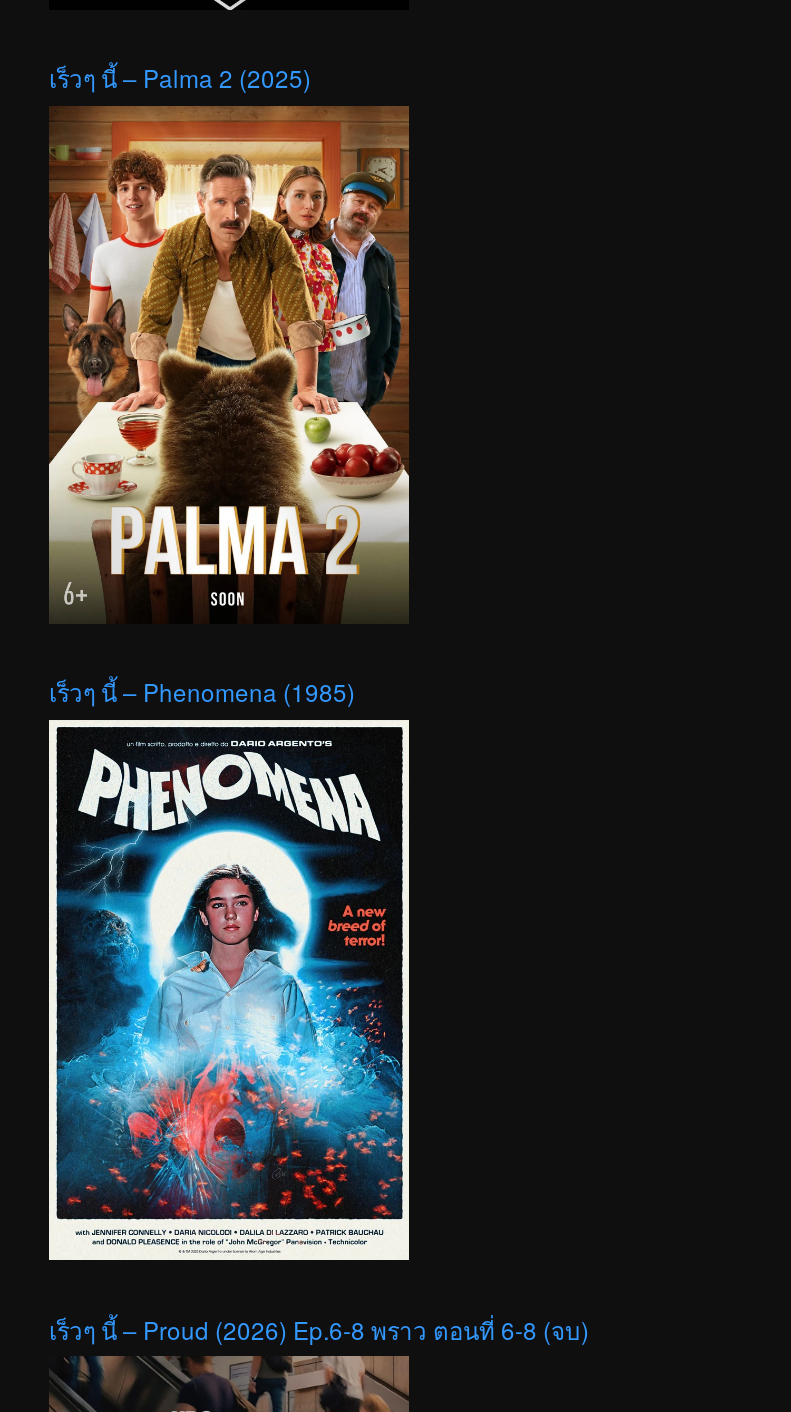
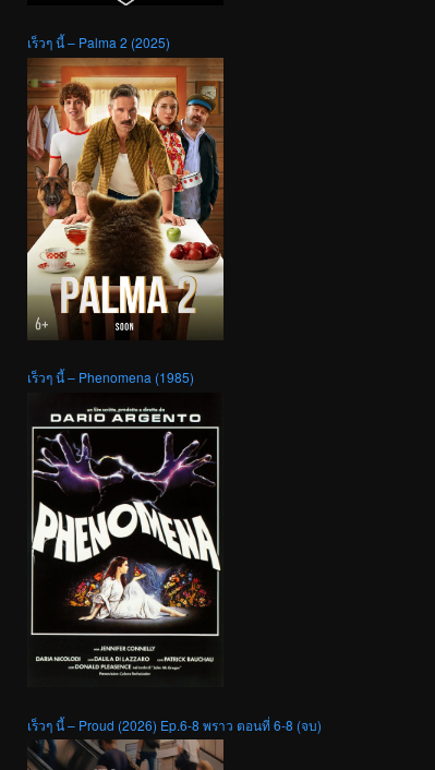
- [image]
+ [image]
